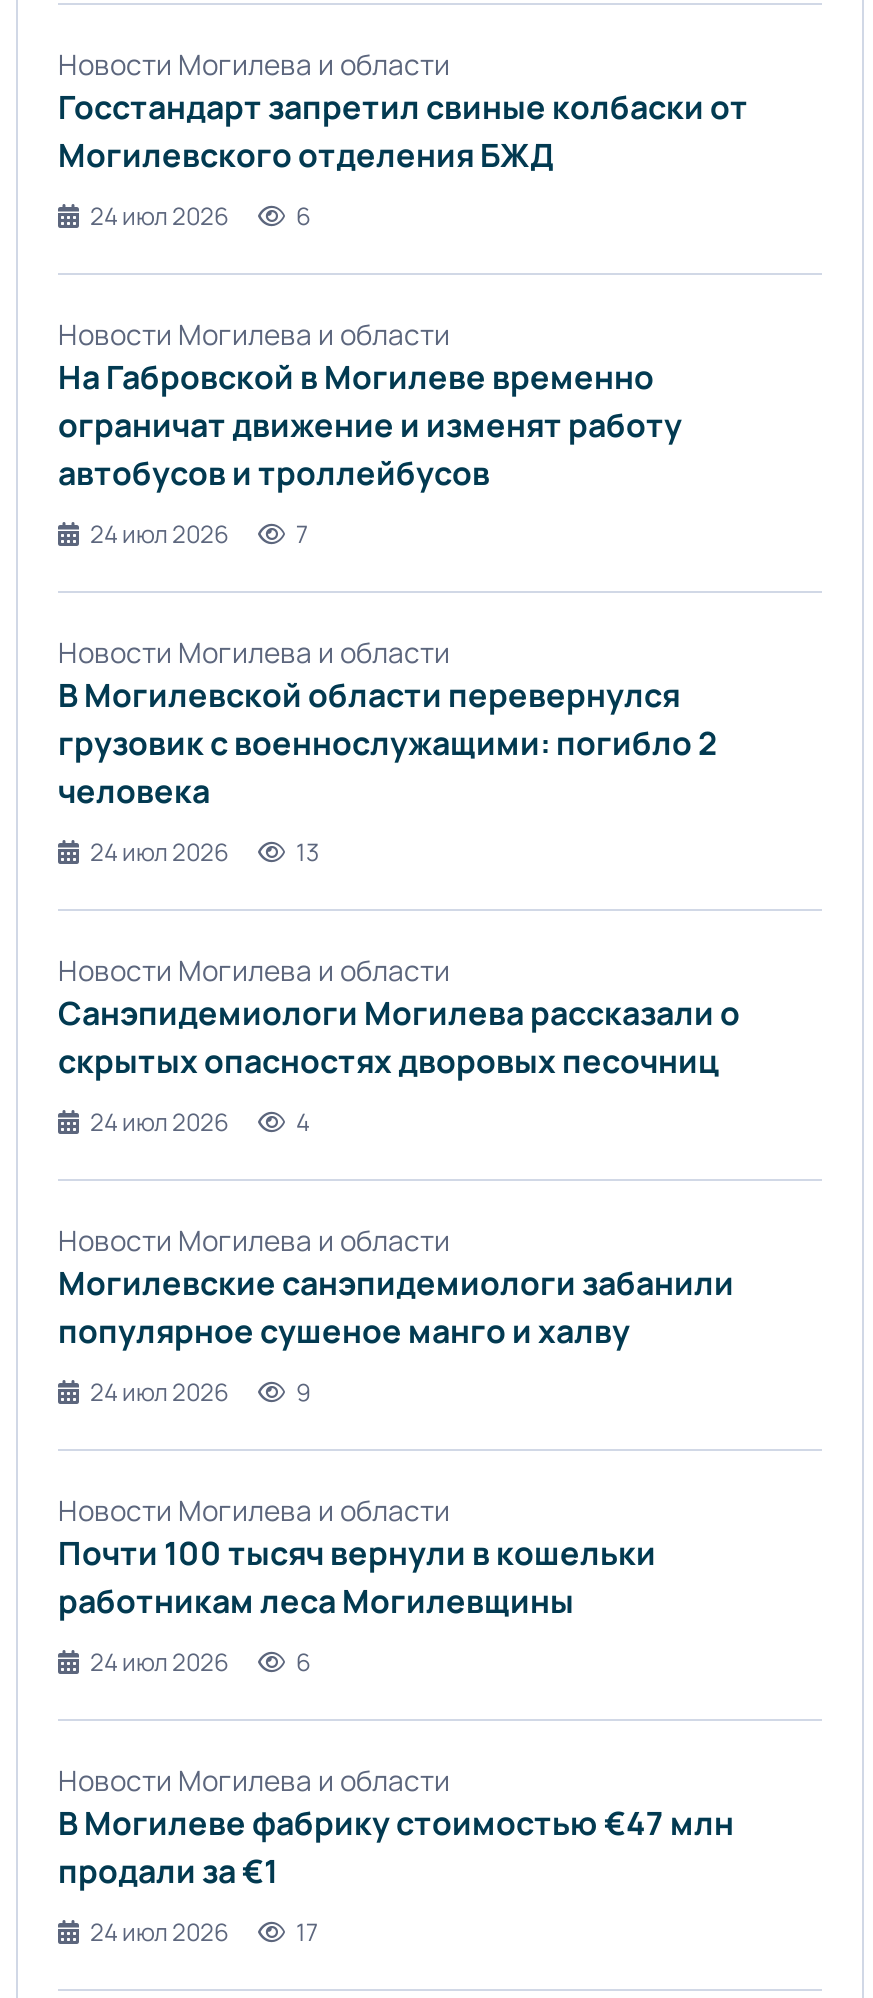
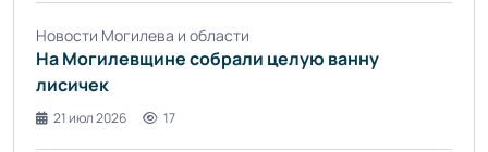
- Госстандарт запретил свиные колбаски от
- Могилевского отделения БЖД
- 24 июл 2026
- 6
- Новости Могилева и области
- На Габровской в Могилеве временно
- ограничат движение и изменят работу
- автобусов и троллейбусов
- 24 июл 2026
- 7
- Новости Могилева и области
- В Могилевской области перевернулся
- грузовик с военнослужащими: погибло 2
- человека
- 24 июл 2026
- 13
- Новости Могилева и области
- Санэпидемиологи Могилева рассказали о
- скрытых опасностях дворовых песочниц
- 24 июл 2026
- 4
- Новости Могилева и области
- Могилевские санэпидемиологи забанили
- популярное сушеное манго и халву
- 24 июл 2026
- 9
- Новости Могилева и области
- Почти 100 тысяч вернули в кошельки
- работникам леса Могилевщины
- 24 июл 2026
- 6
- Новости Могилева и области
- В Могилеве фабрику стоимостью €47 млн
- продали за €1
- 24 июл 2026
+ На Могилевщине собрали целую ванну
+ лисичек
+ 21 июл 2026
